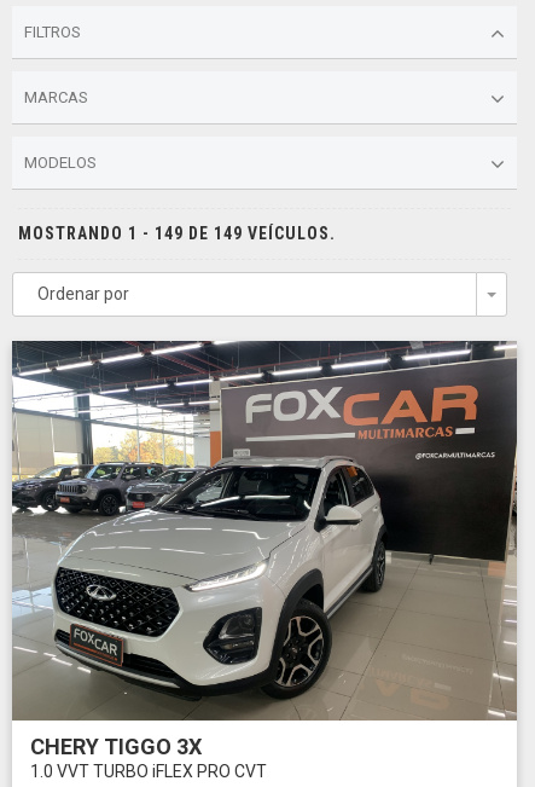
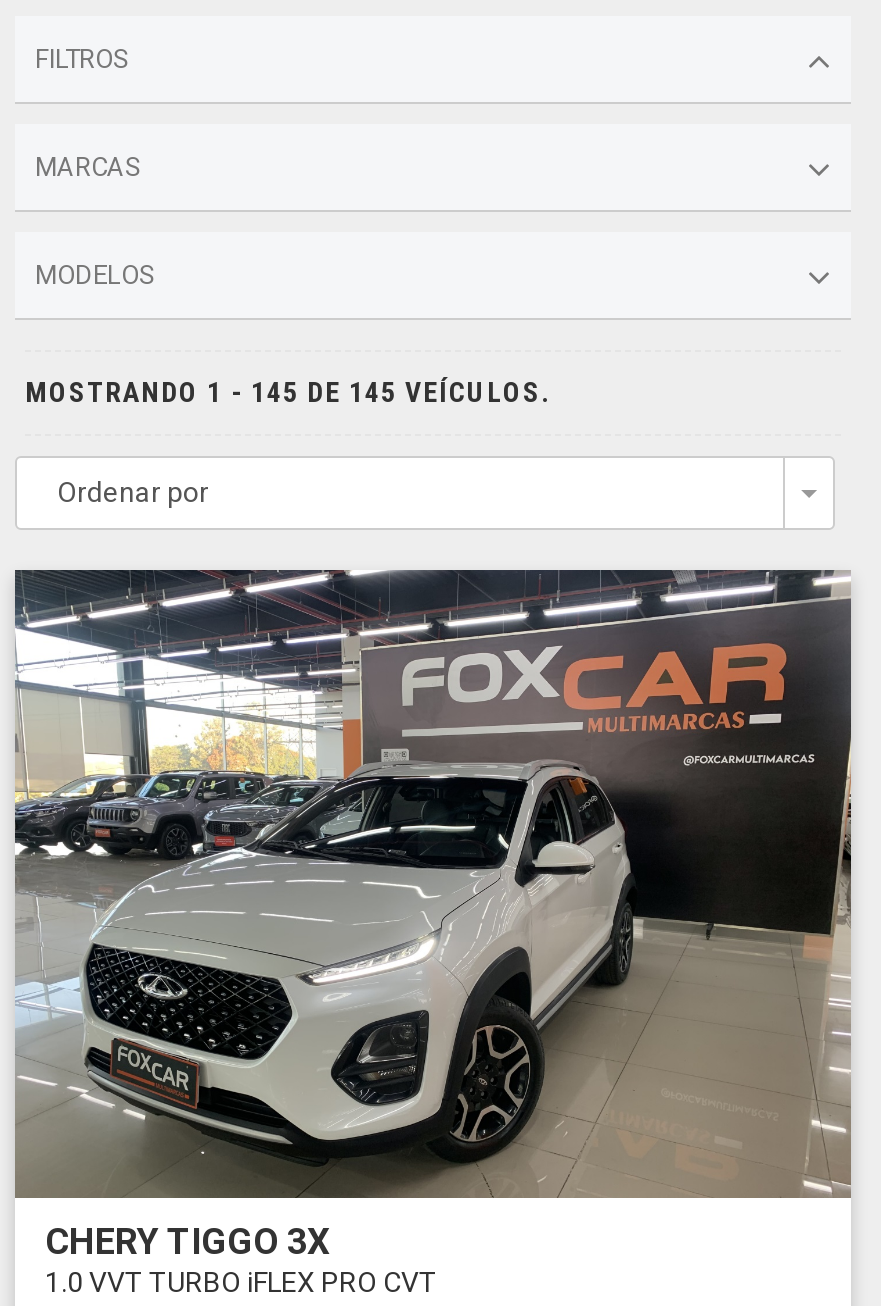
- MOSTRANDO 1 - 149 DE 149 VEÍCULOS.
+ MOSTRANDO 1 - 145 DE 145 VEÍCULOS.
